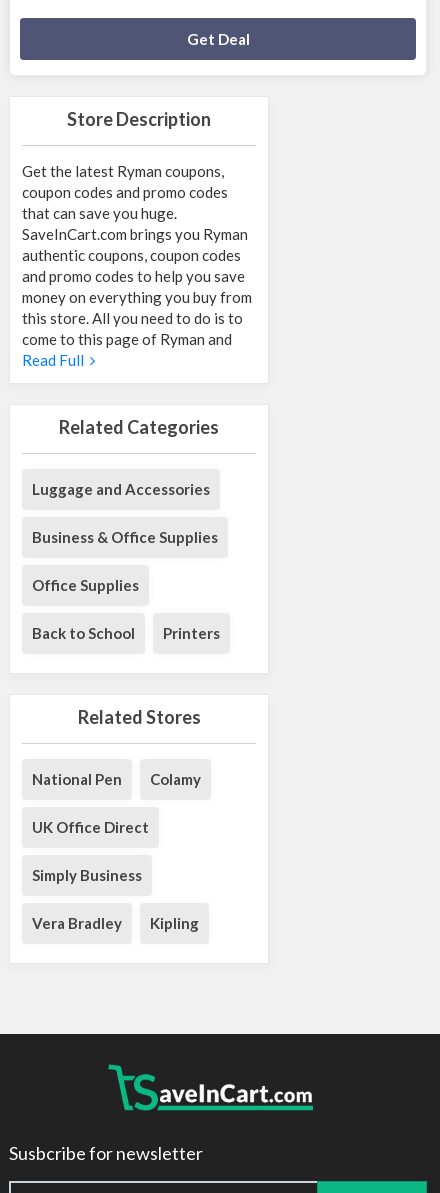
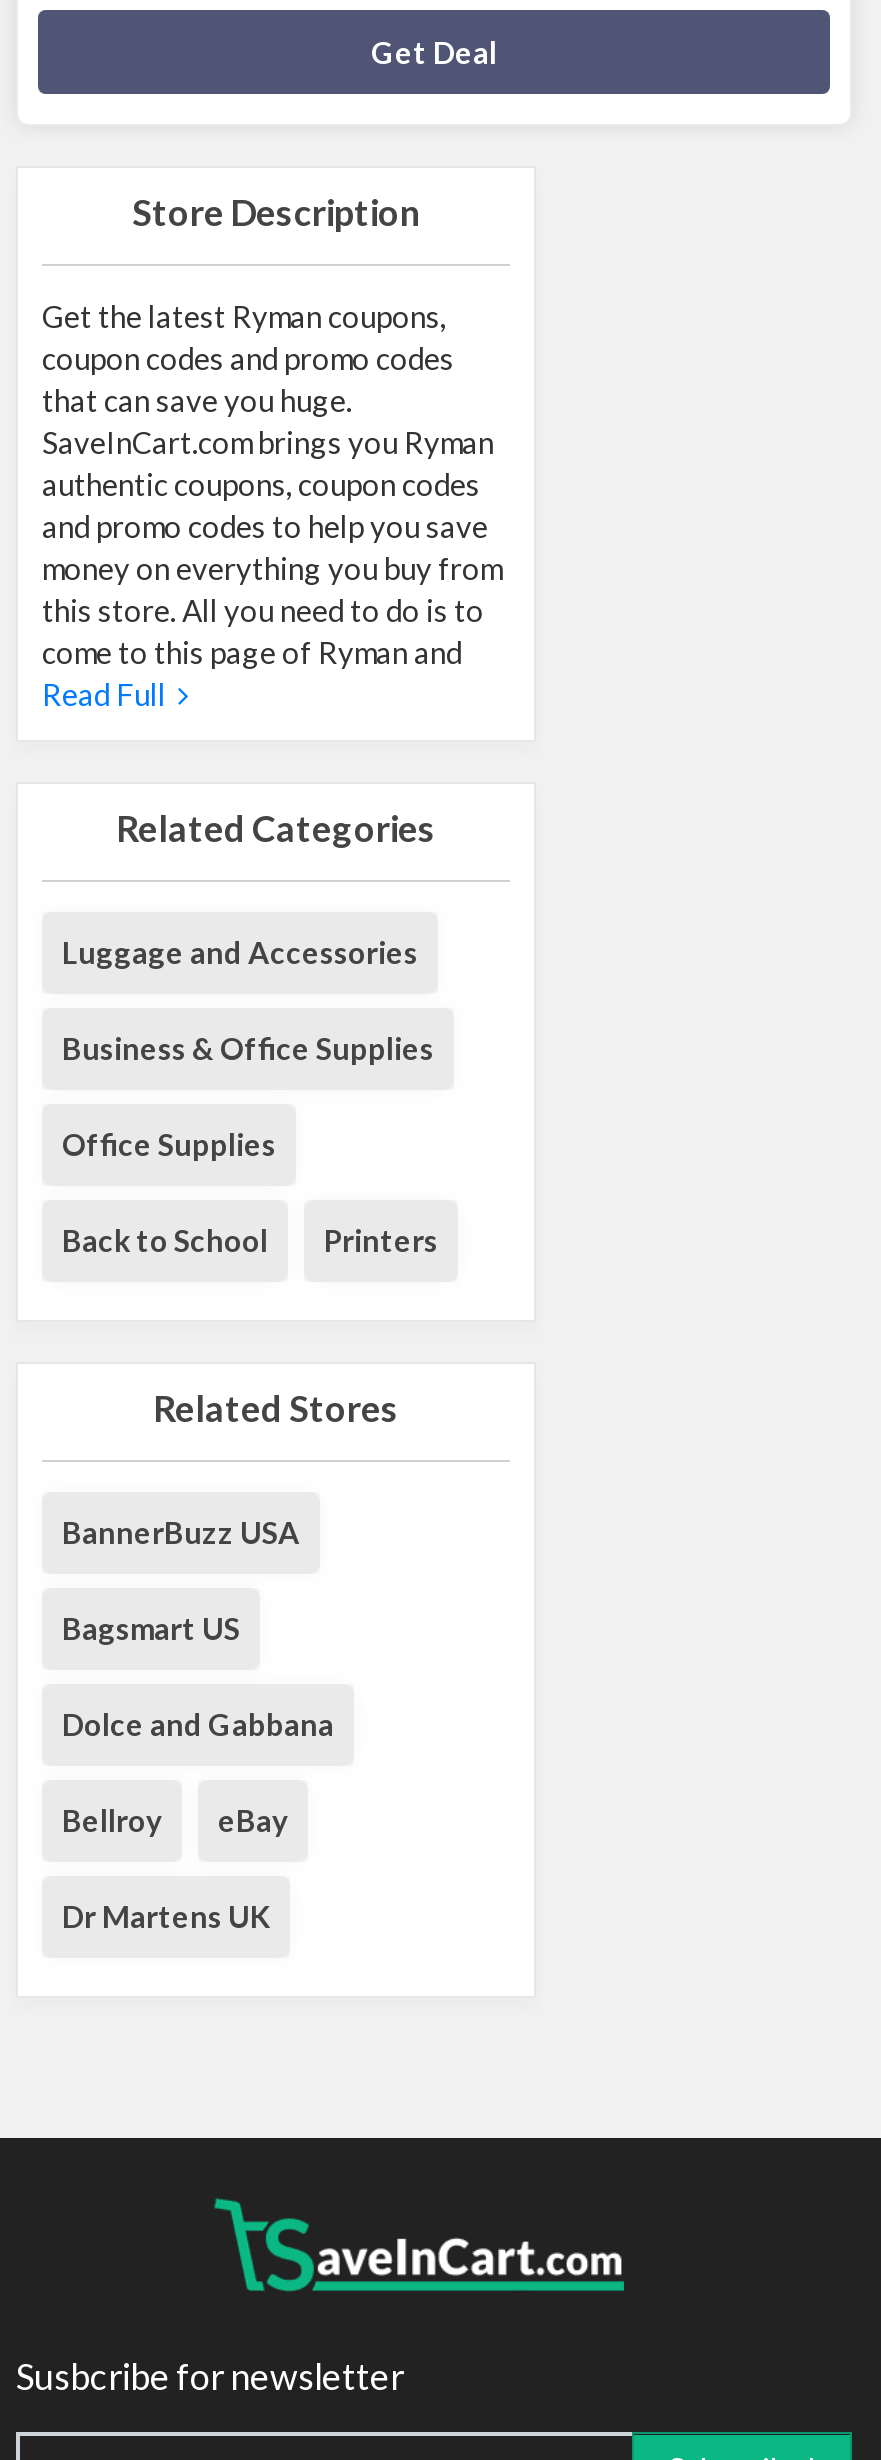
- National Pen
- Colamy
- UK Office Direct
- Simply Business
- Vera Bradley
- Kipling
+ BannerBuzz USA
+ Bagsmart US
+ Dolce and Gabbana
+ Bellroy
+ eBay
+ Dr Martens UK
